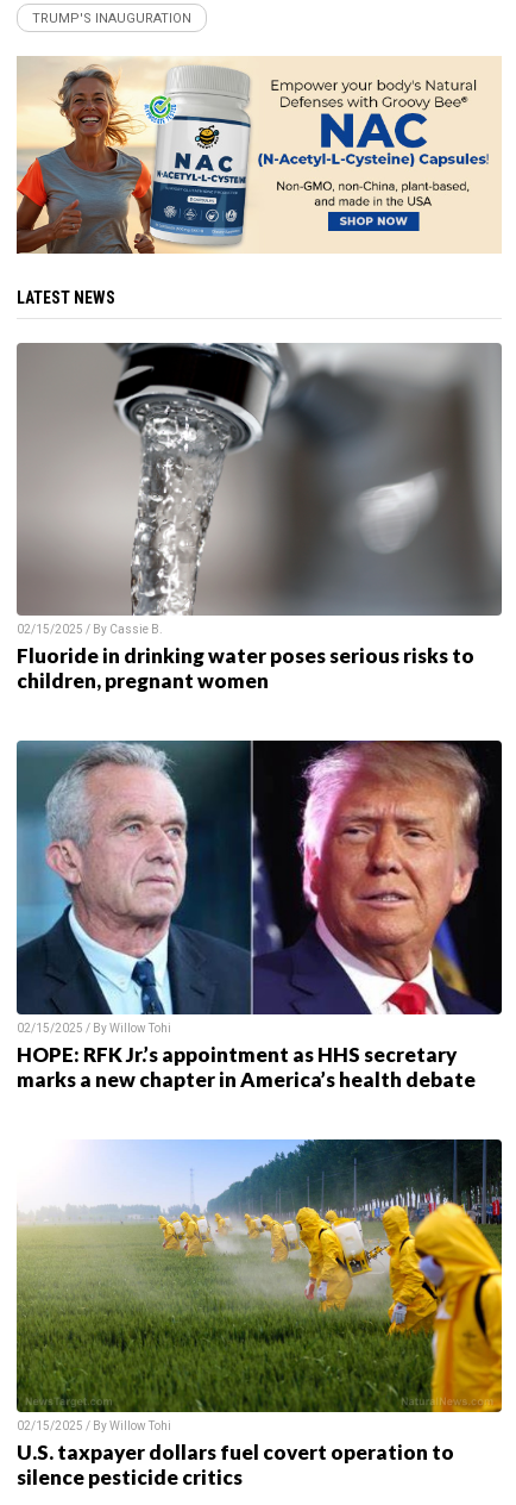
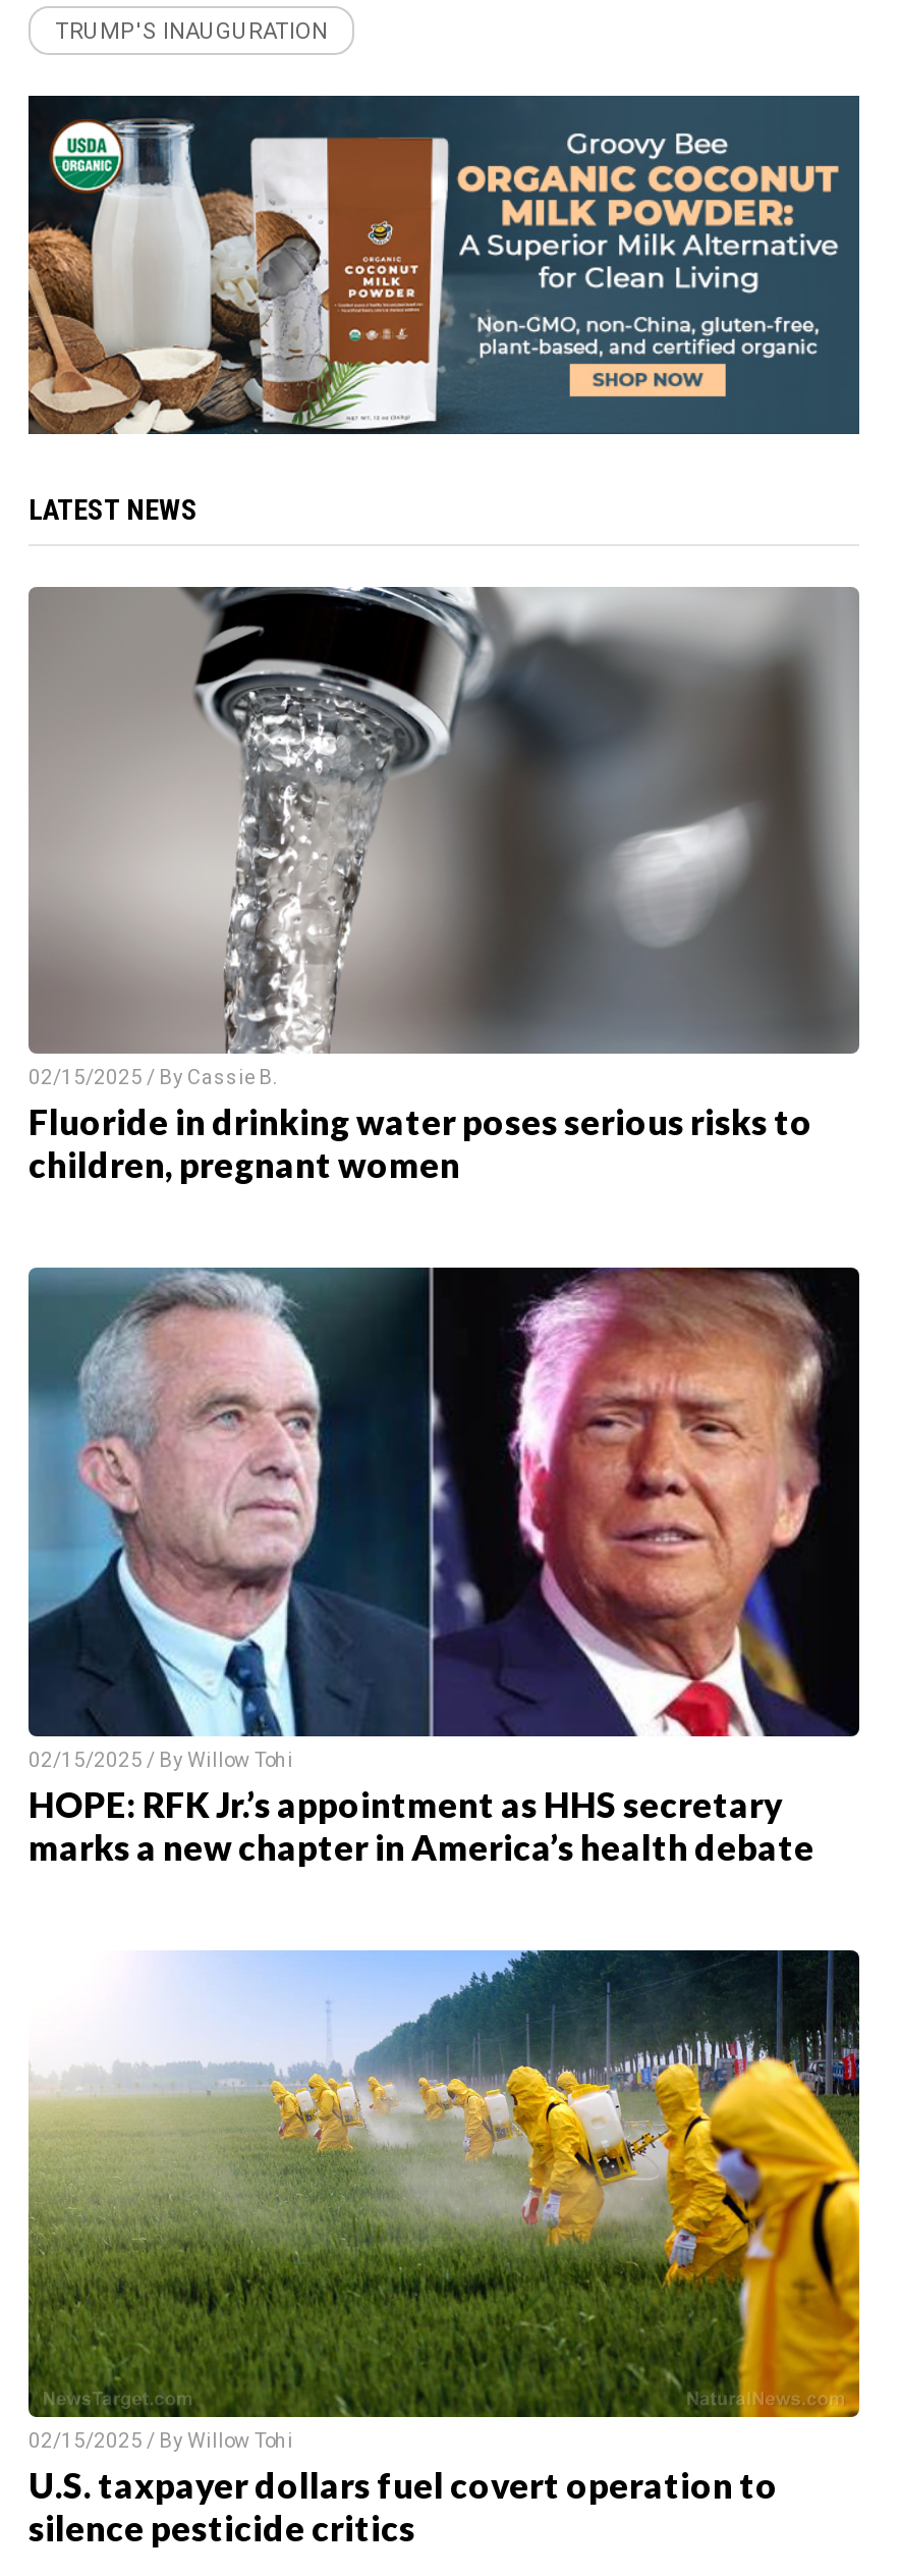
- [image]
+ [image]
